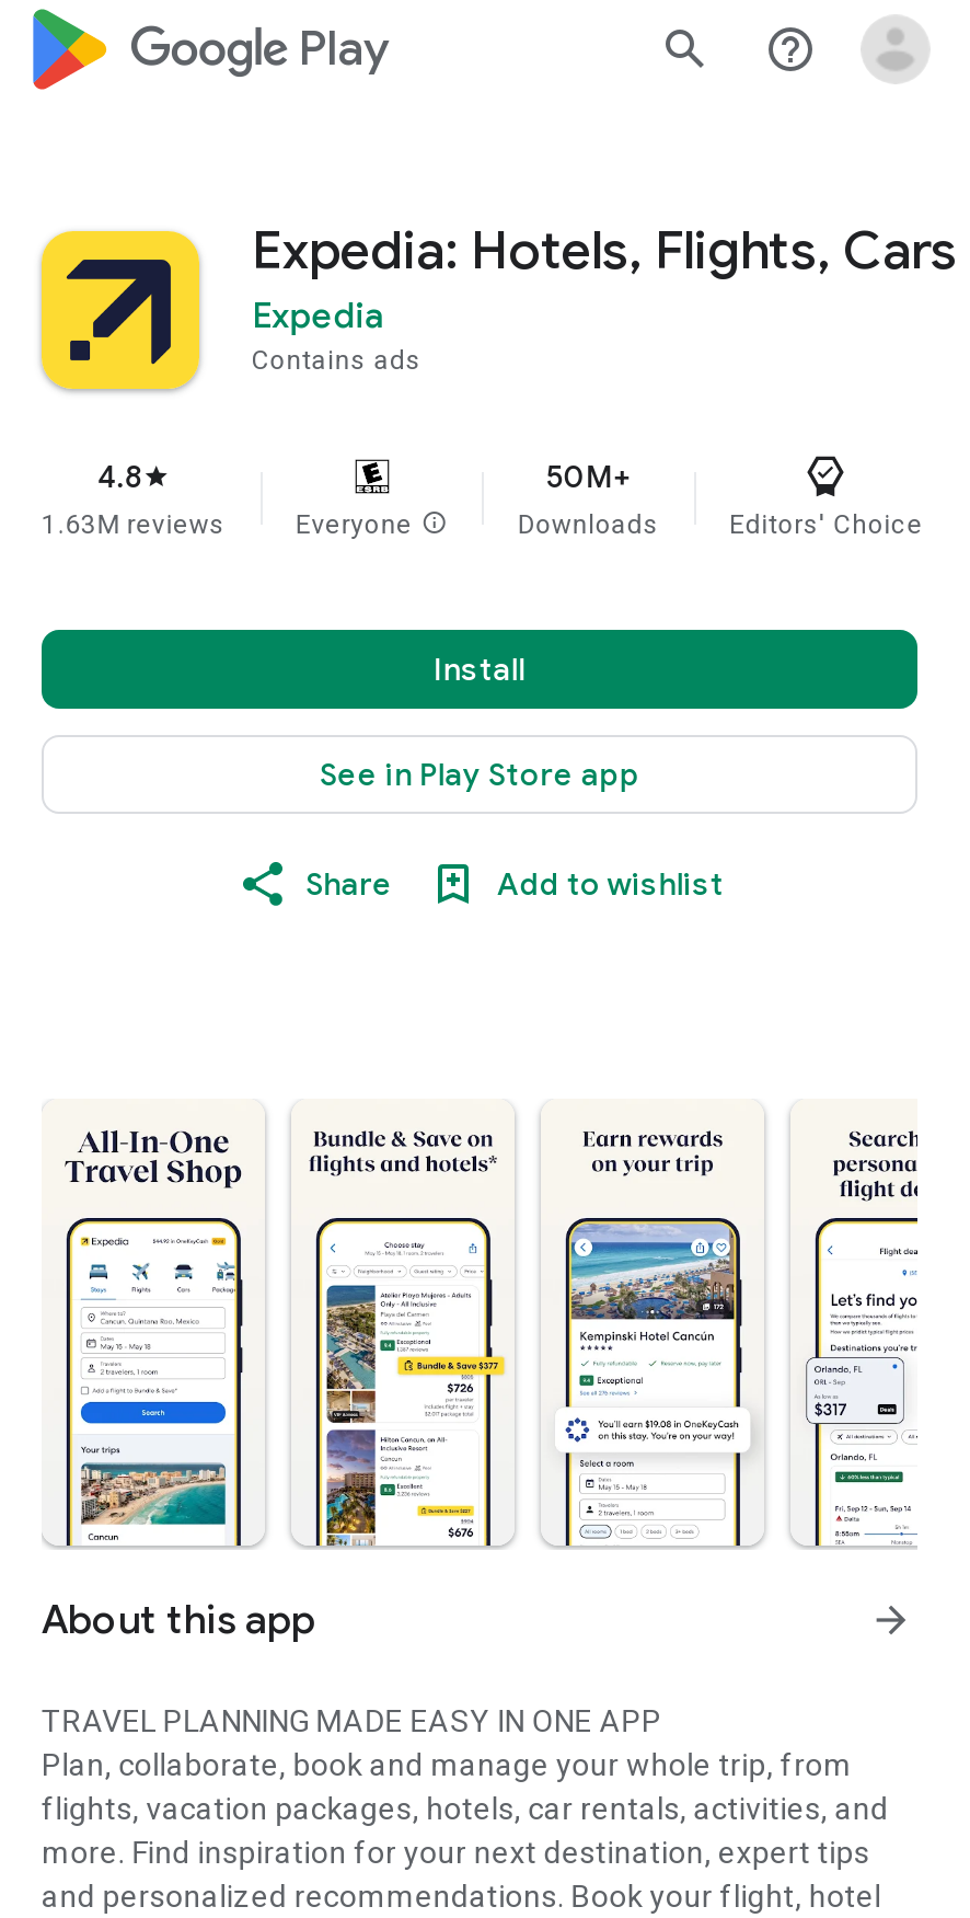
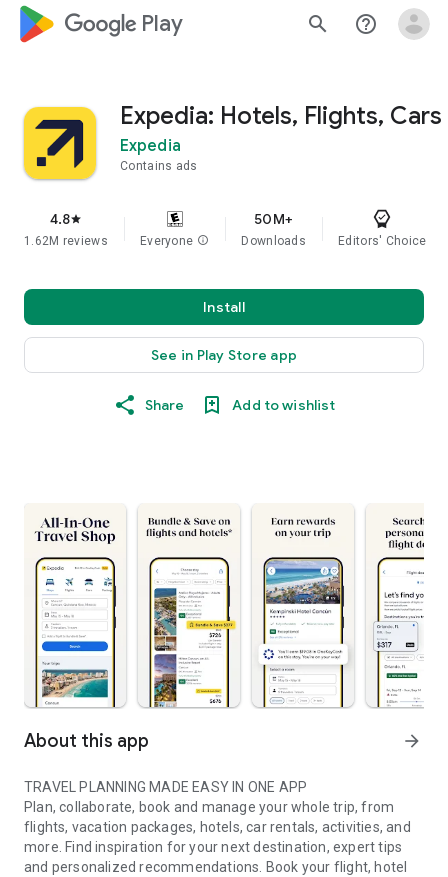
- 1.63M reviews
+ 1.62M reviews
